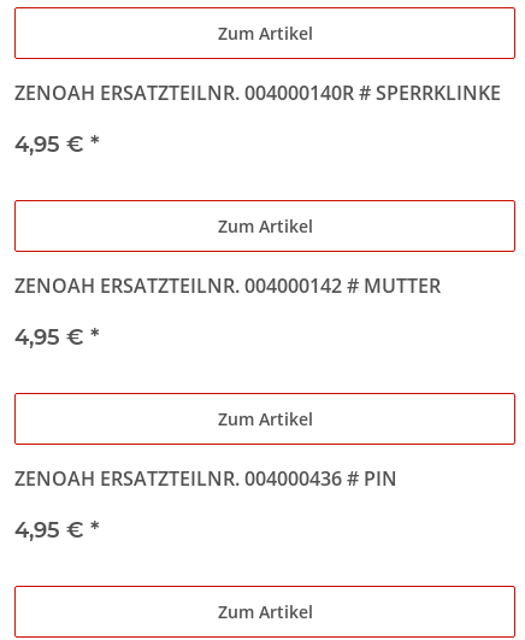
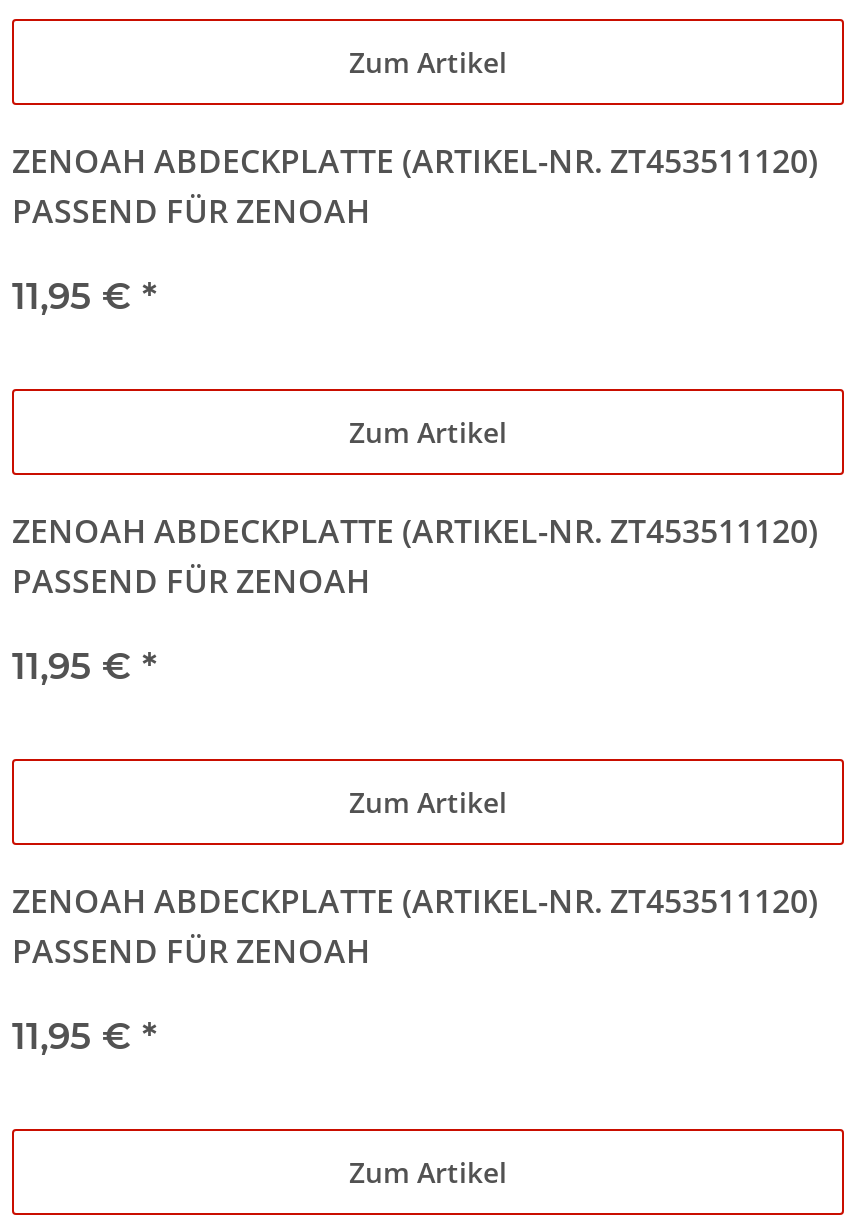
- ZENOAH ERSATZTEILNR. 004000140R # SPERRKLINKE
+ ZENOAH ABDECKPLATTE (ARTIKEL-NR. ZT453511120)
+ PASSEND FÜR ZENOAH

- 4,95 €*
+ 11,95 €*

- ZENOAH ERSATZTEILNR. 004000142 # MUTTER
+ ZENOAH ABDECKPLATTE (ARTIKEL-NR. ZT453511120)
+ PASSEND FÜR ZENOAH

- 4,95 €*
+ 11,95 €*

- ZENOAH ERSATZTEILNR. 004000436 # PIN
+ ZENOAH ABDECKPLATTE (ARTIKEL-NR. ZT453511120)
+ PASSEND FÜR ZENOAH

- 4,95 €*
+ 11,95 €*
